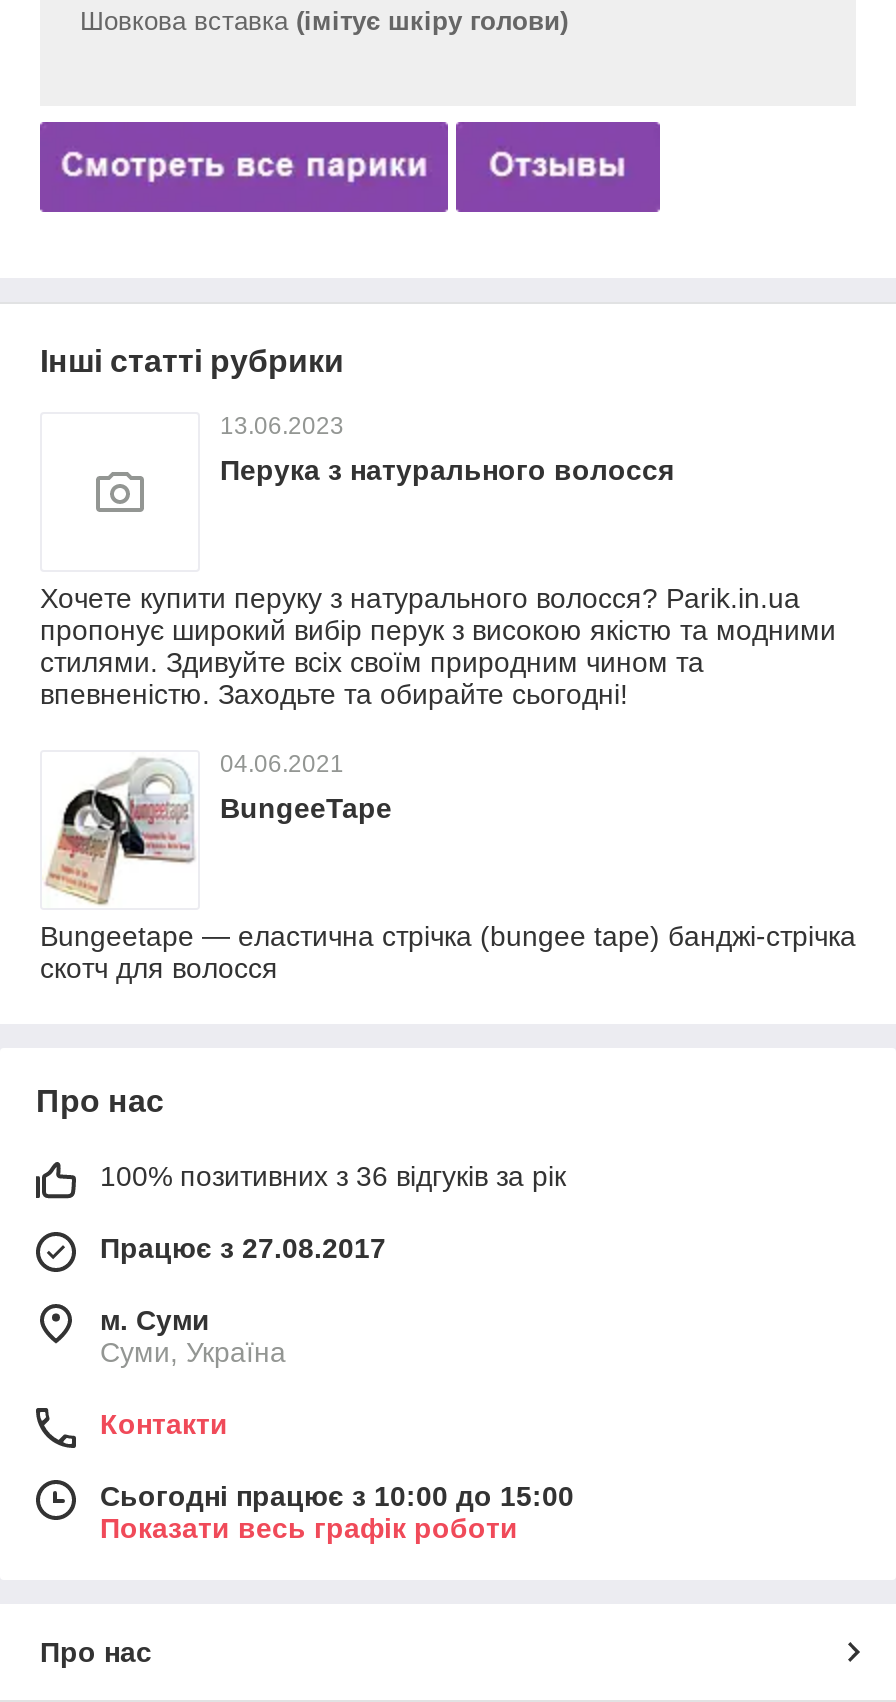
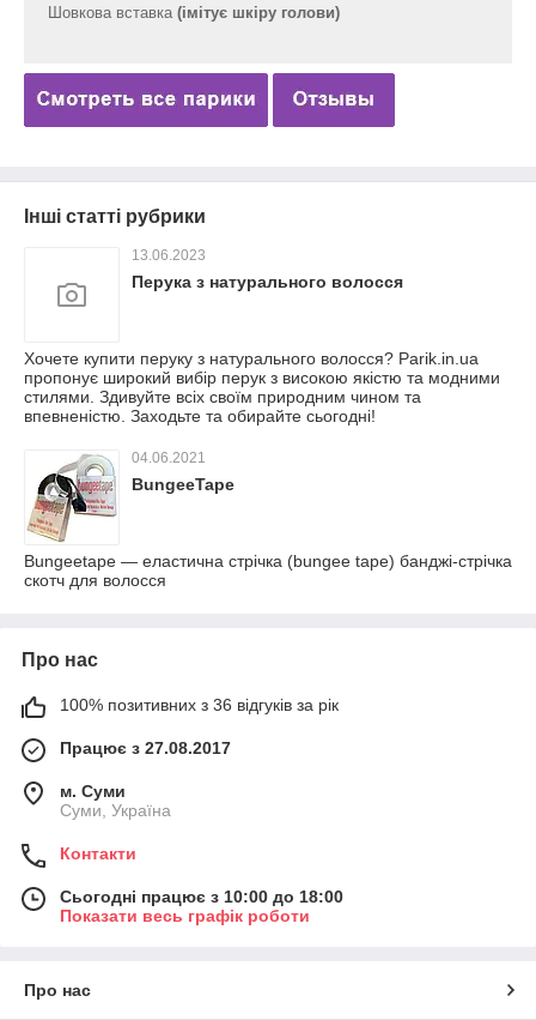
- Сьогодні працює з 10:00 до 15:00
+ Сьогодні працює з 10:00 до 18:00
